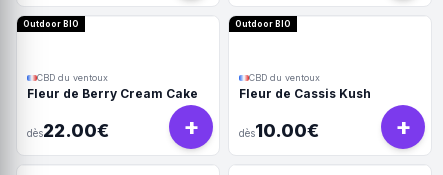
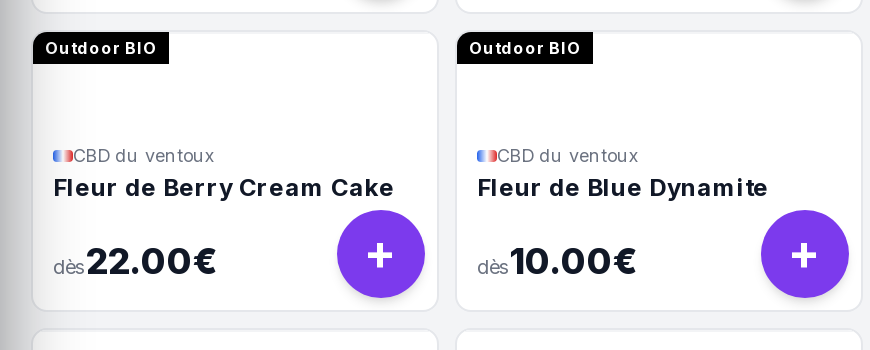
- Fleur de Cassis Kush
+ Fleur de Blue Dynamite
